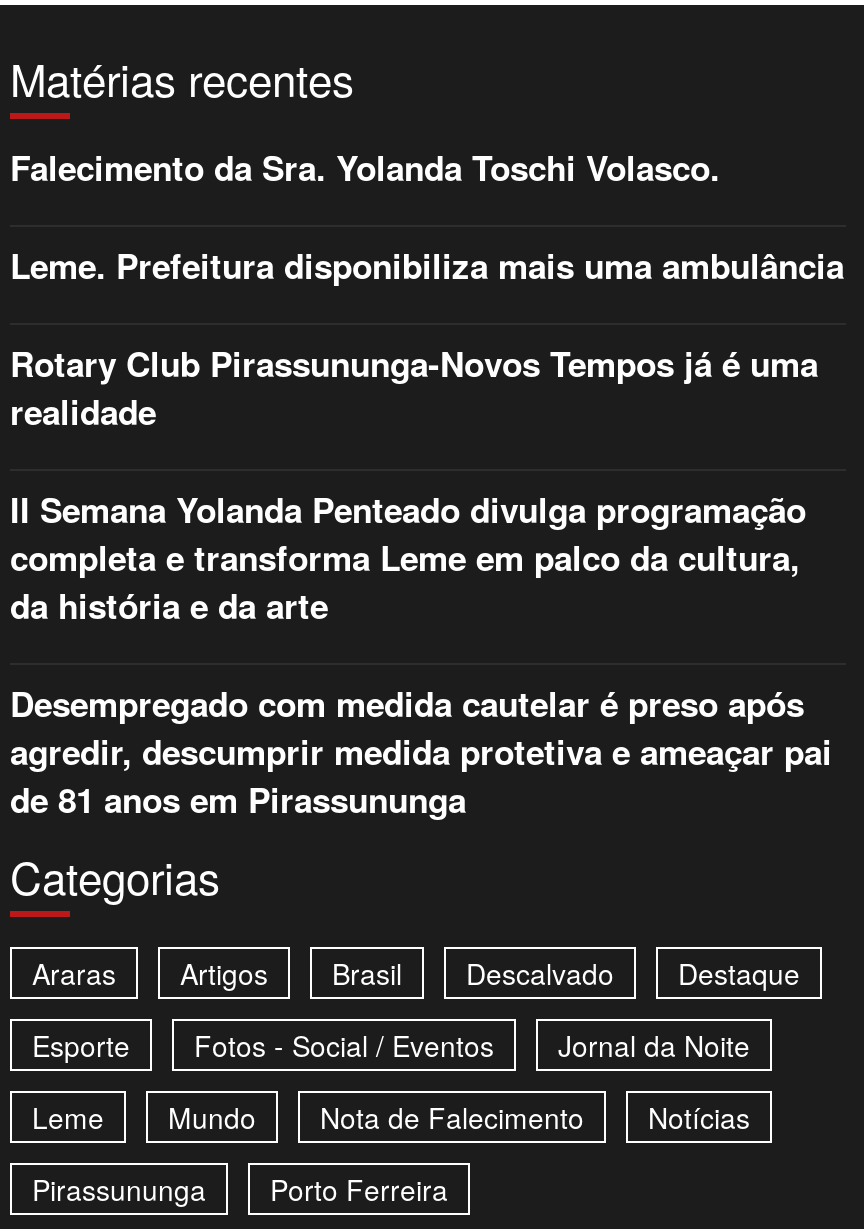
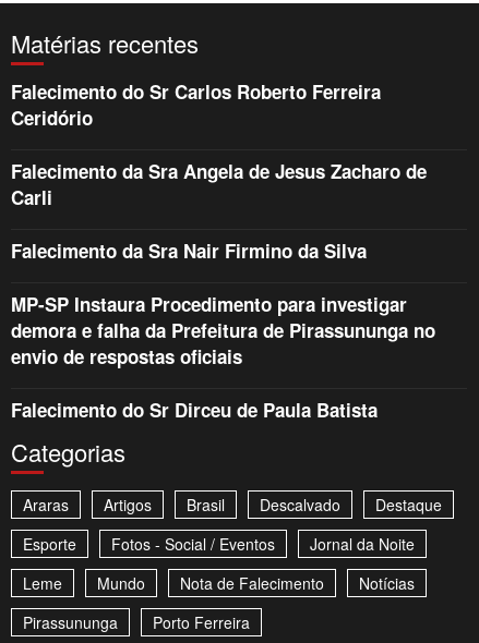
- Falecimento da Sra. Yolanda Toschi Volasco.
+ Falecimento do Sr Carlos Roberto Ferreira
+ Ceridório

- Leme. Prefeitura disponibiliza mais uma ambulância
+ Falecimento da Sra Angela de Jesus Zacharo de
+ Carli

- Rotary Club Pirassununga-Novos Tempos já é uma
- realidade
+ Falecimento da Sra Nair Firmino da Silva

- II Semana Yolanda Penteado divulga programação
- completa e transforma Leme em palco da cultura,
- da história e da arte
+ MP-SP Instaura Procedimento para investigar
+ demora e falha da Prefeitura de Pirassununga no
+ envio de respostas oficiais

- Desempregado com medida cautelar é preso após
- agredir, descumprir medida protetiva e ameaçar pai
- de 81 anos em Pirassununga
+ Falecimento do Sr Dirceu de Paula Batista
